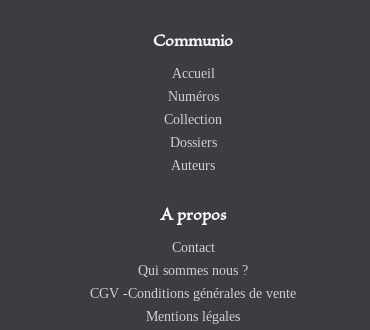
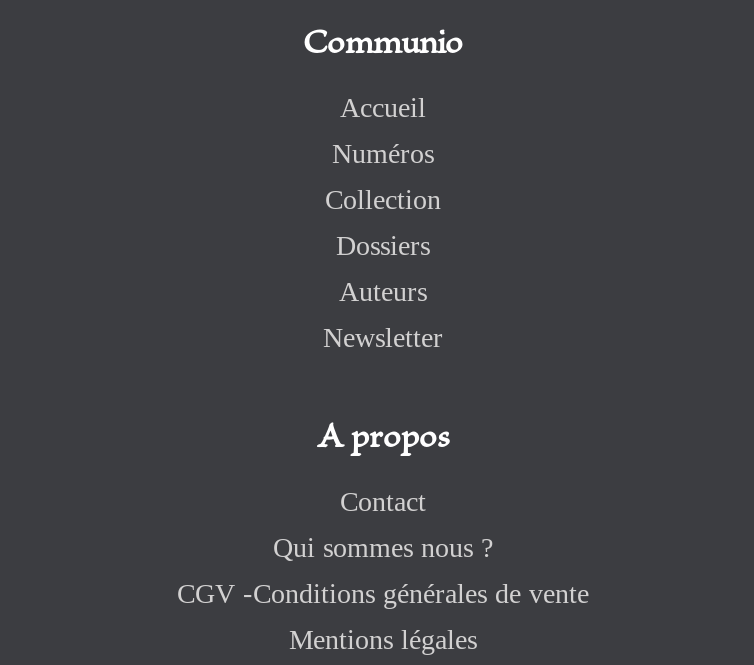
+ Newsletter
